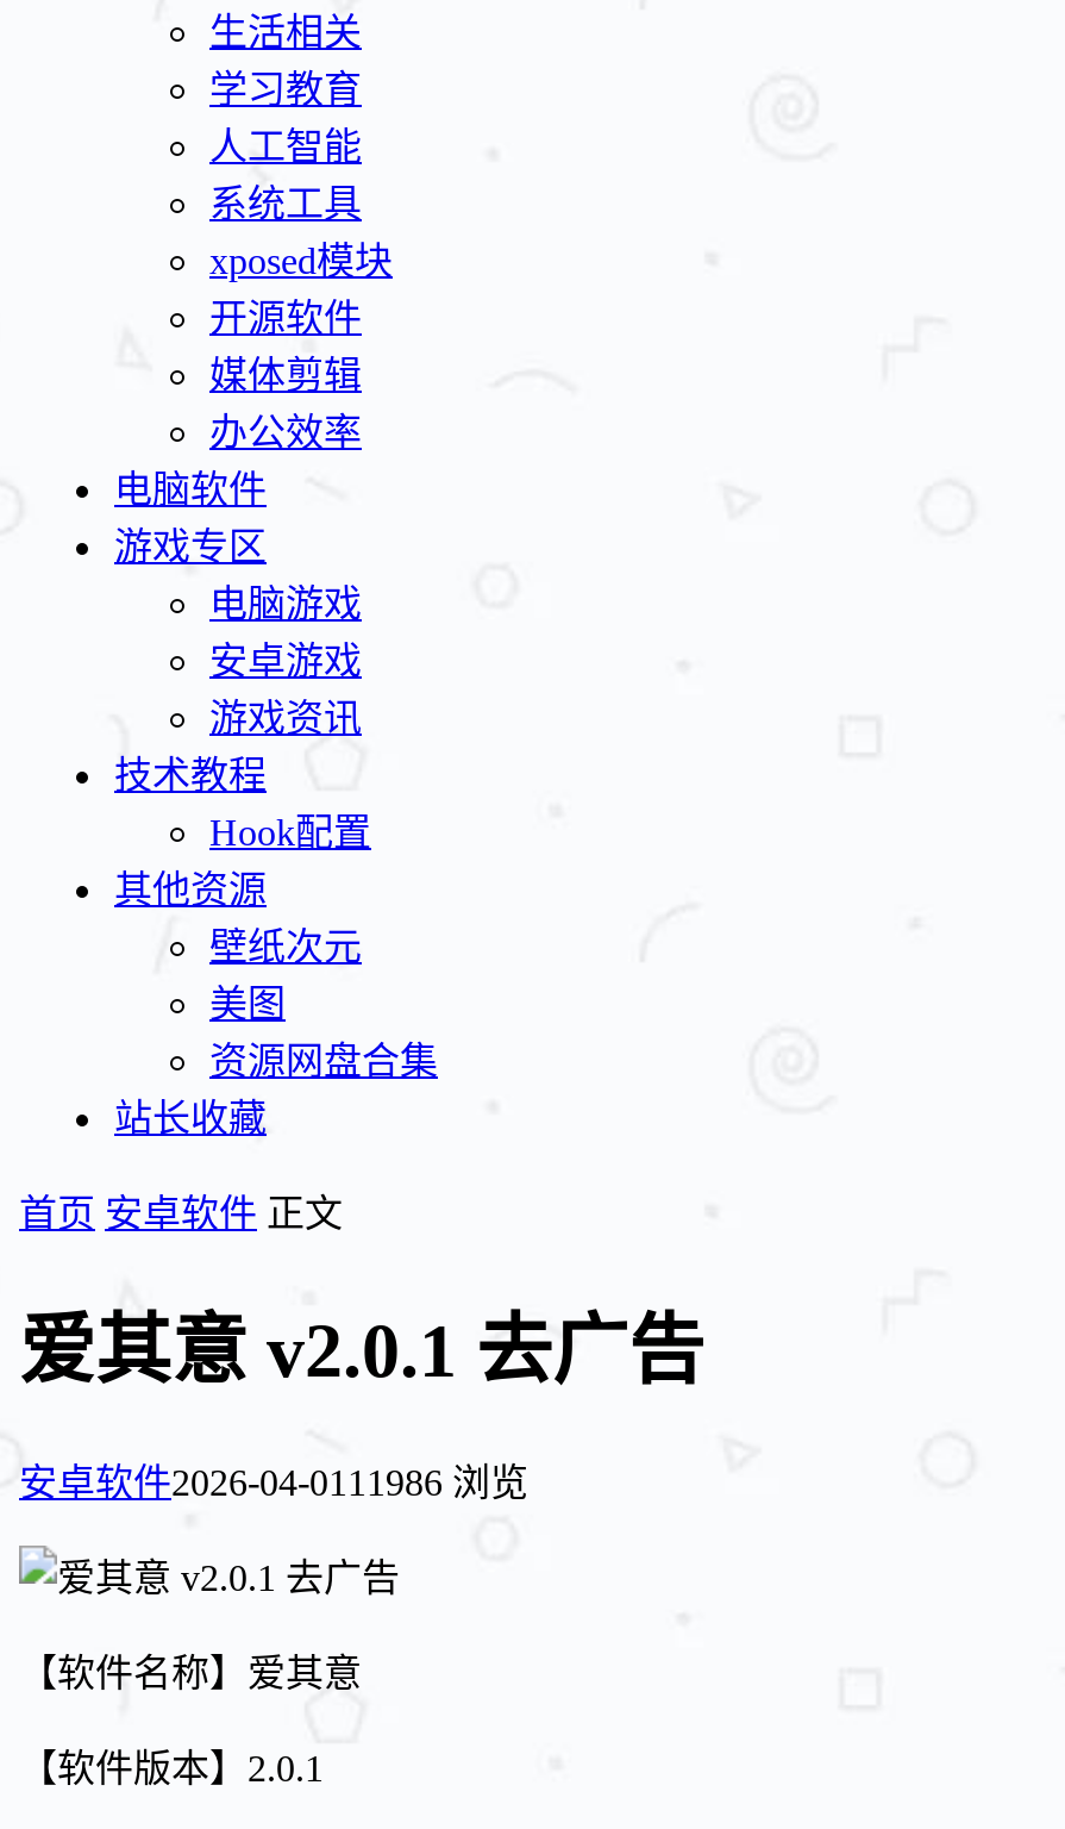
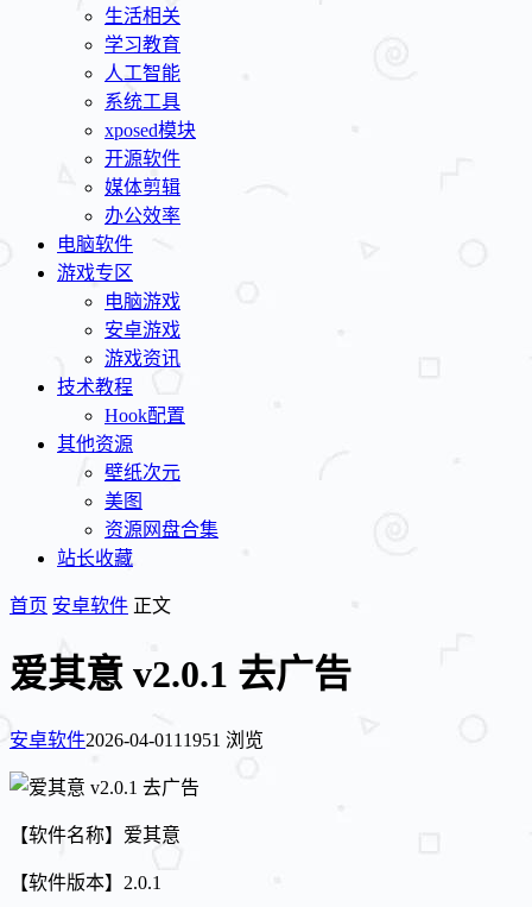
- 安卓软件2026-04-01 11986 浏览
+ 安卓软件2026-04-01 11951 浏览
